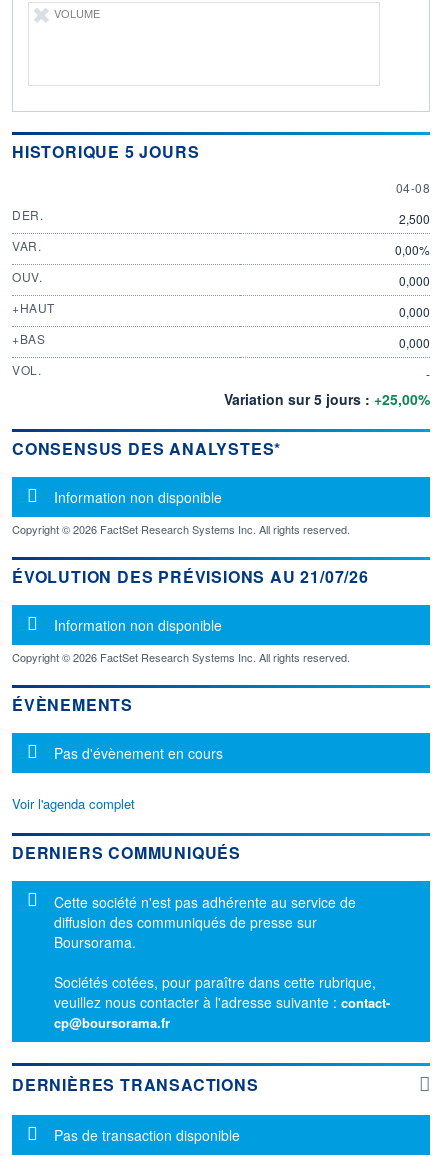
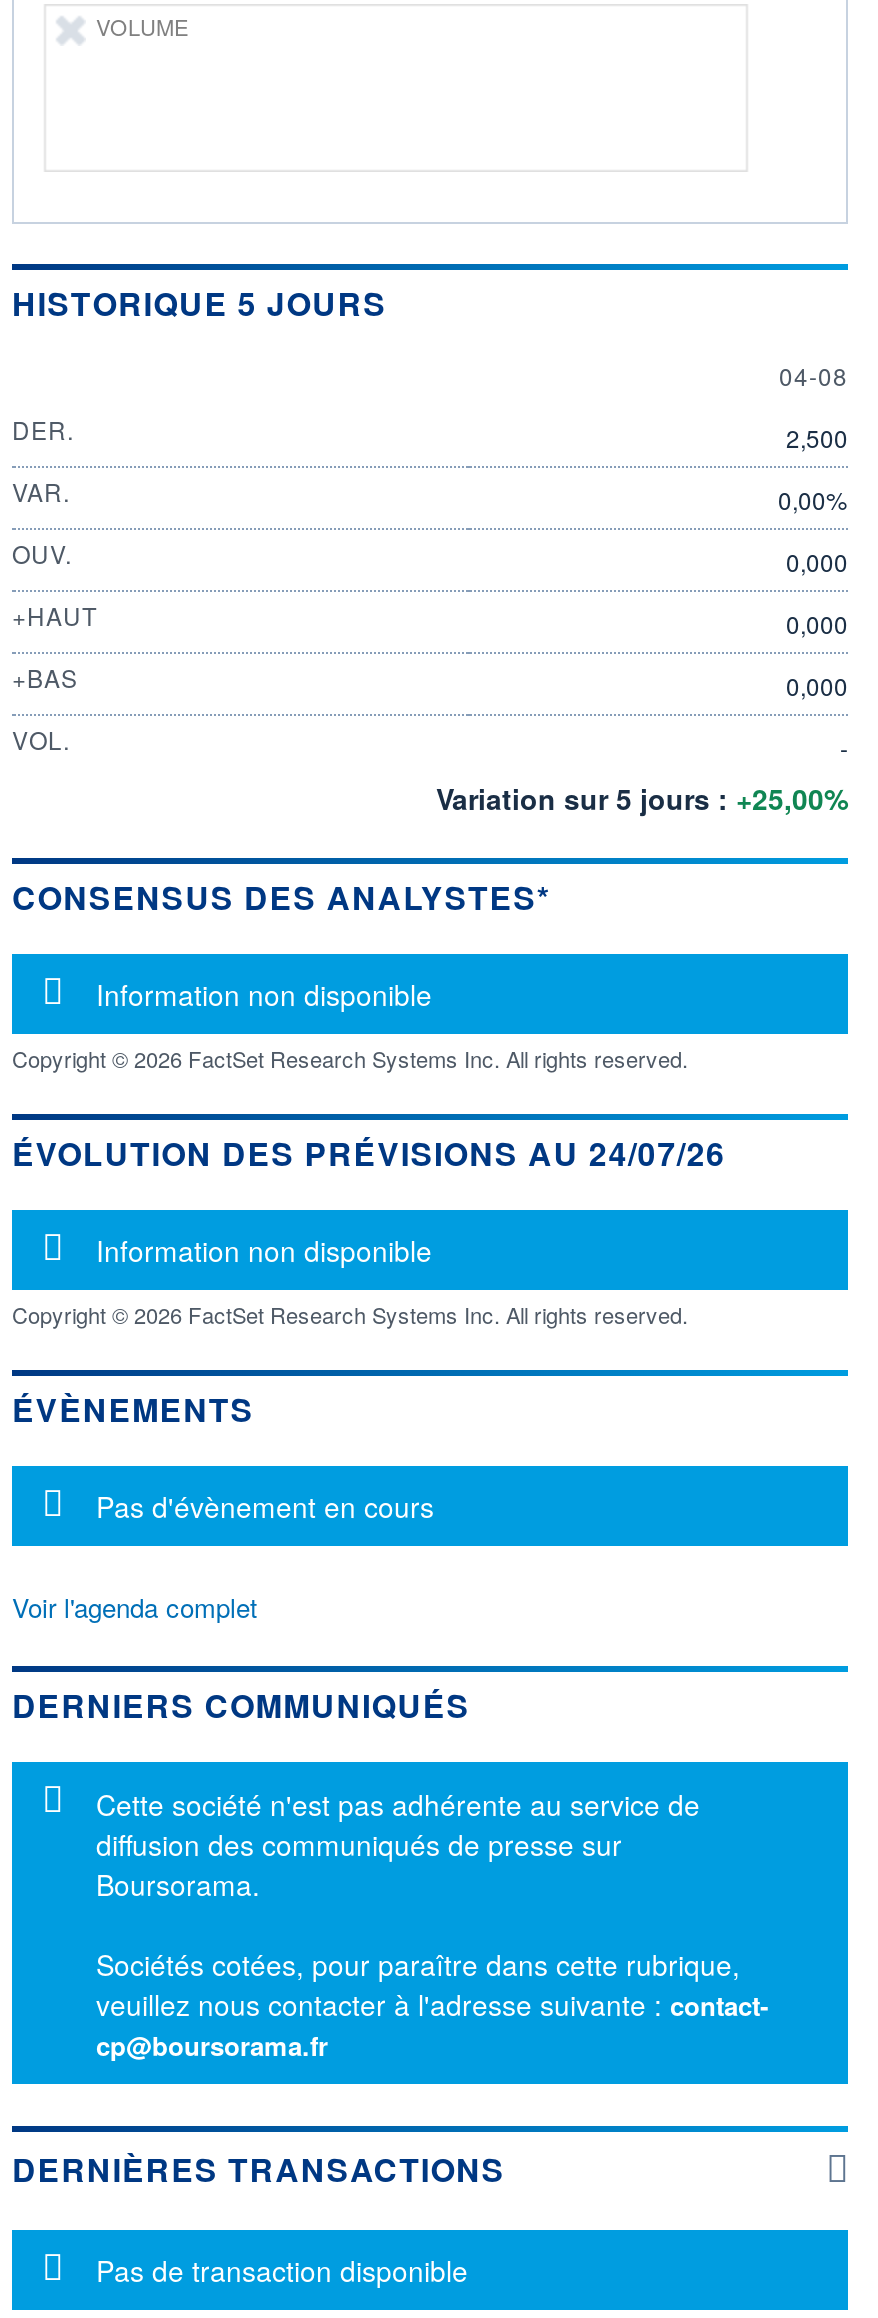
- ÉVOLUTION DES PRÉVISIONS AU 21/07/26
+ ÉVOLUTION DES PRÉVISIONS AU 24/07/26
